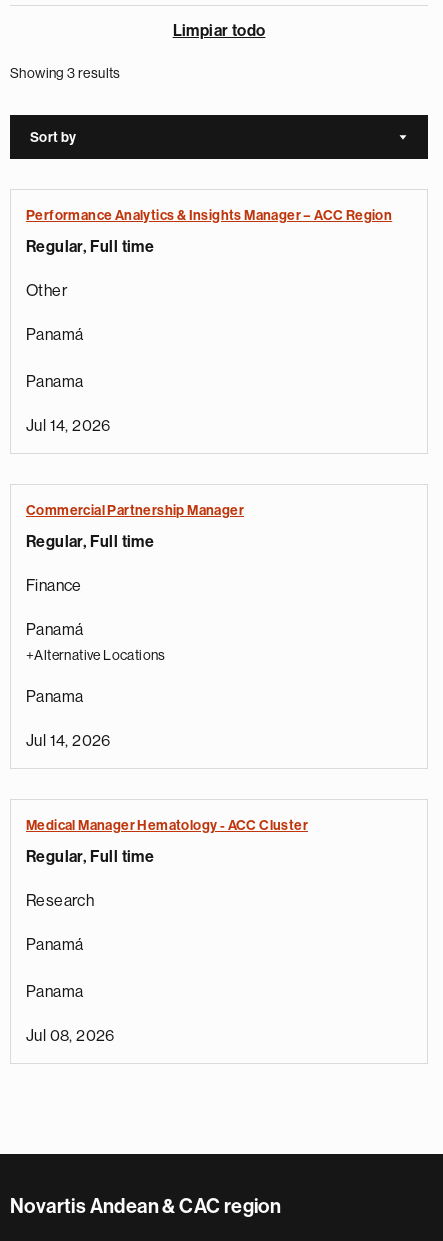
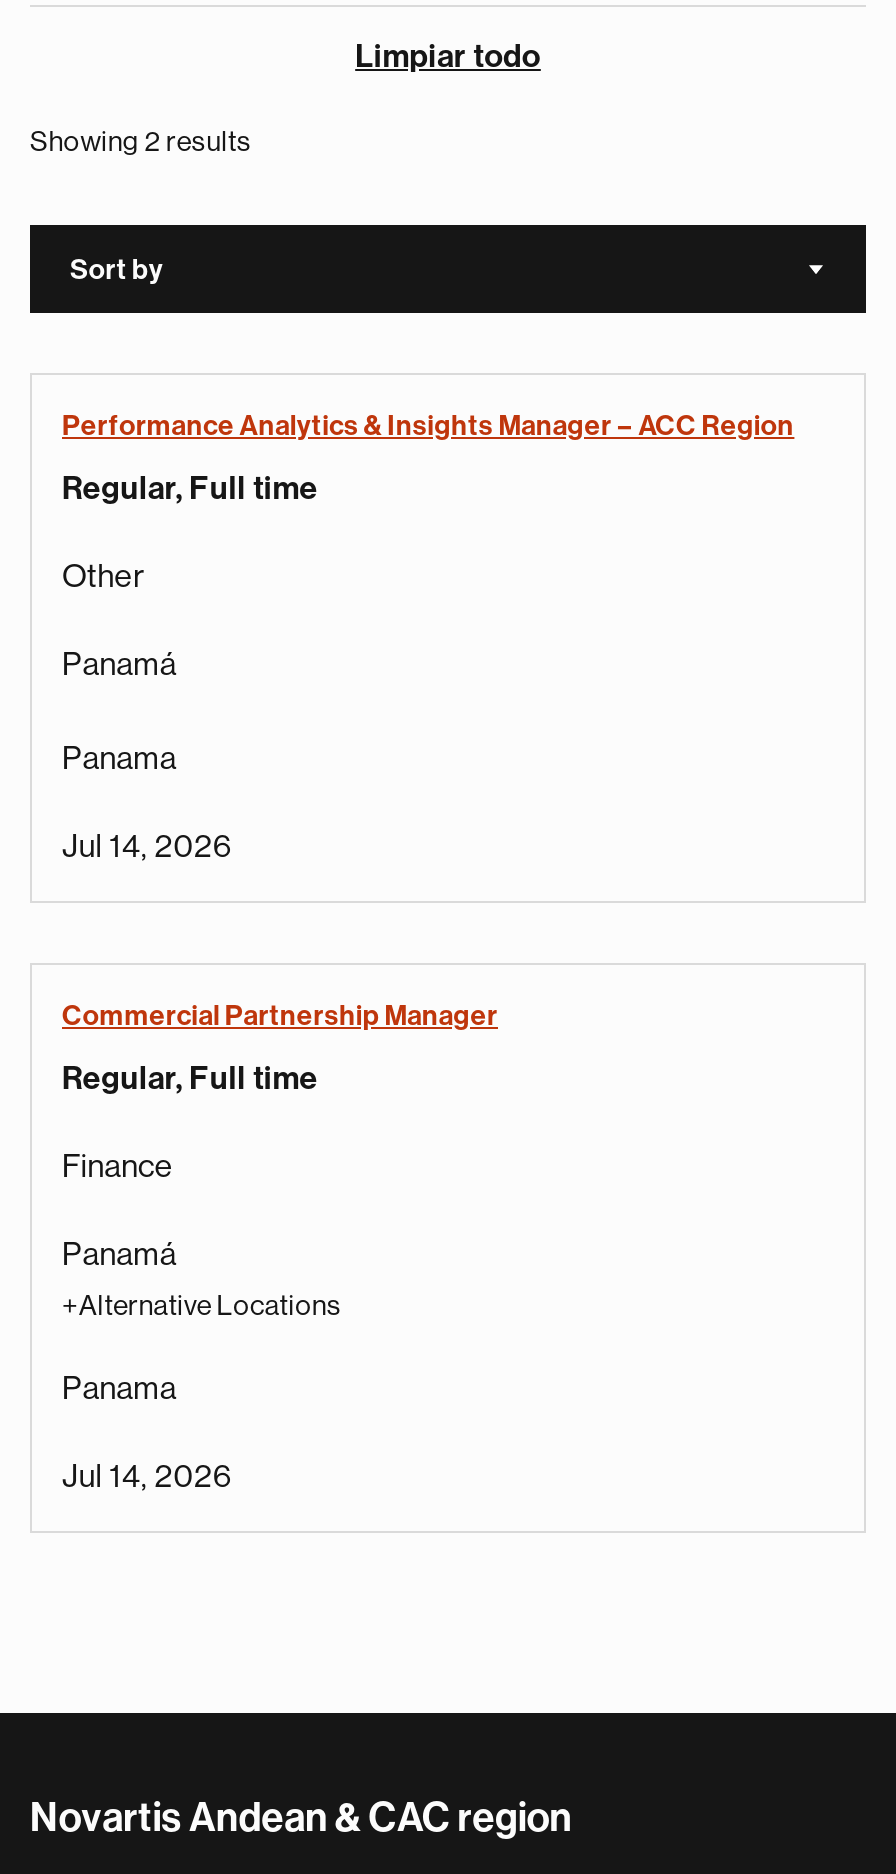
- Showing 3 results
+ Showing 2 results

- Medical Manager Hematology - ACC Cluster
- Regular, Full time
- Research
- Panamá
- Panama
- Jul 08, 2026
